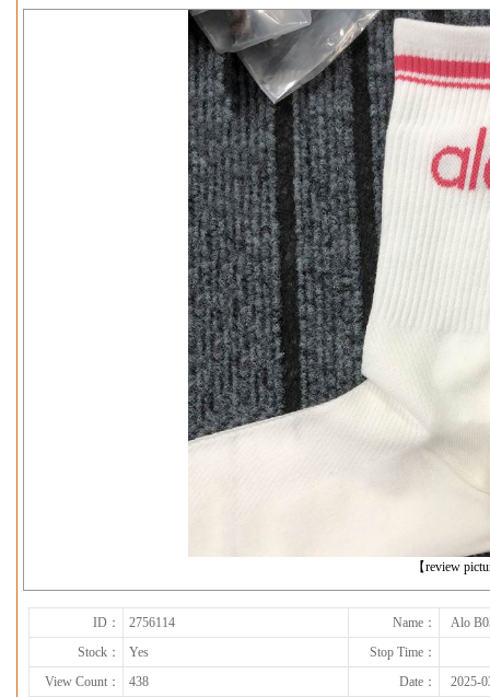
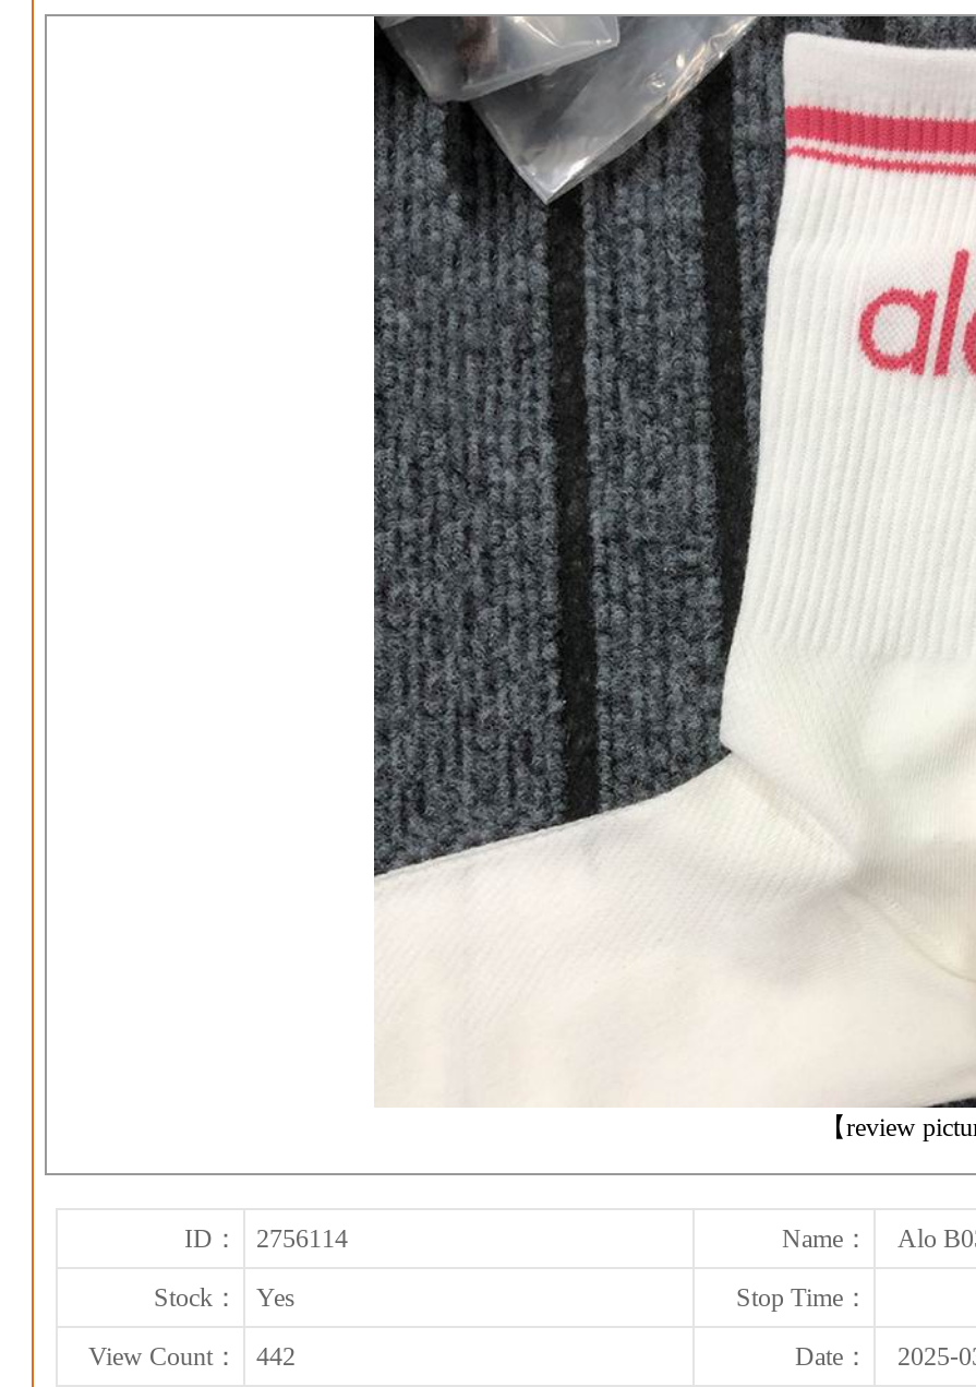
- View Count： 438
+ View Count： 442
